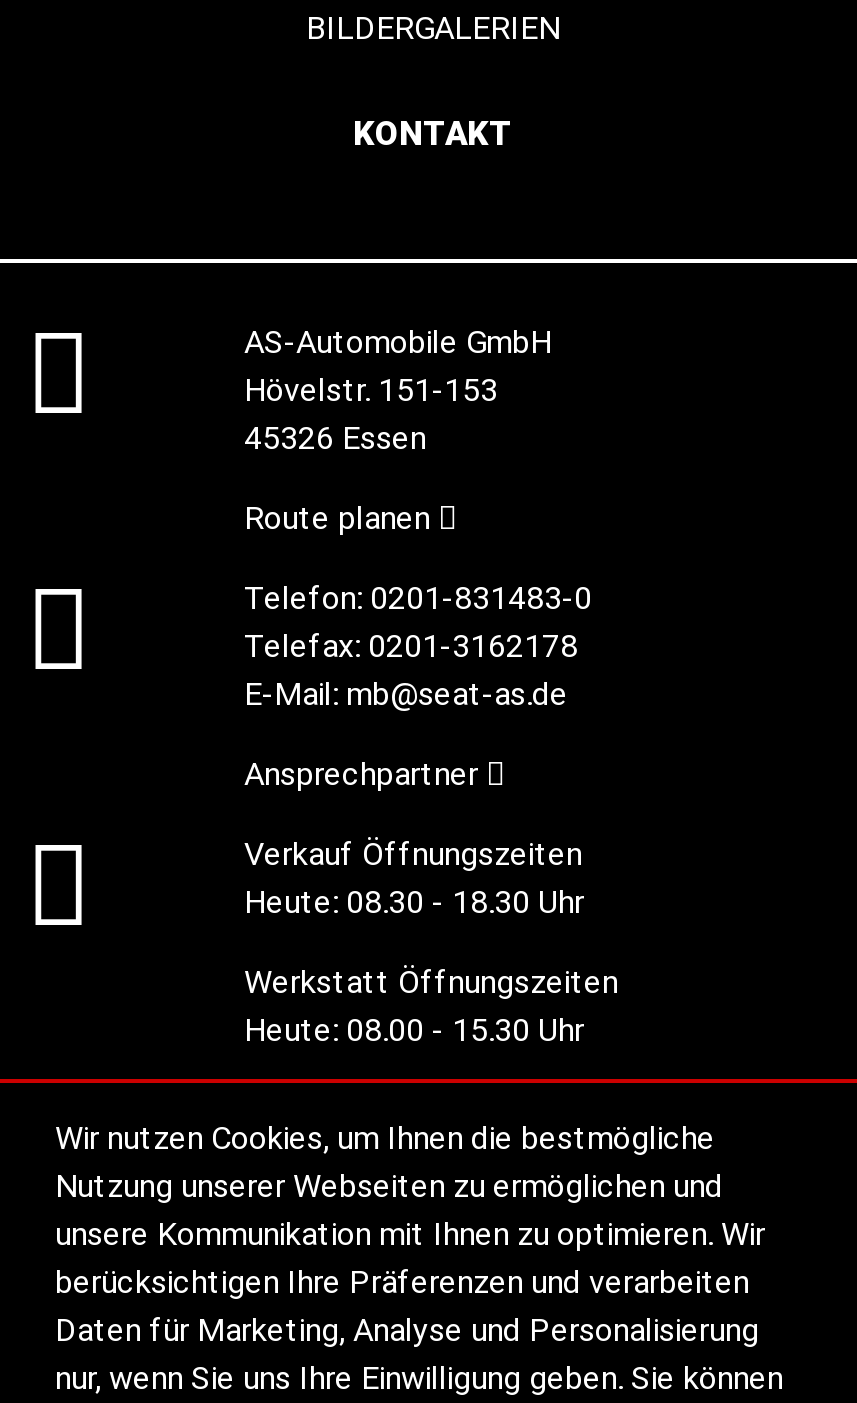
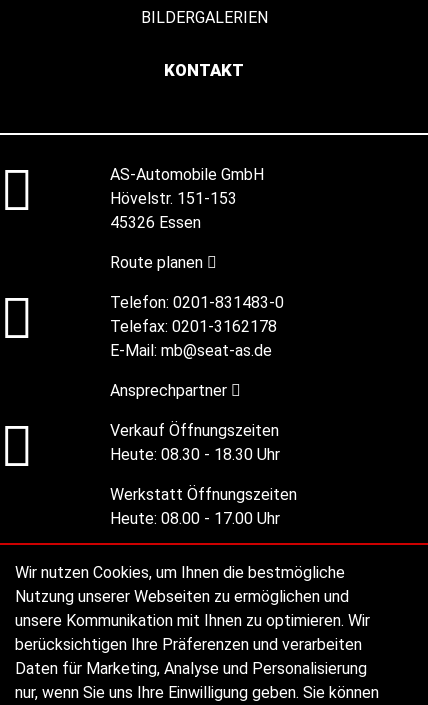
- Heute: 08.00 - 15.30 Uhr
+ Heute: 08.00 - 17.00 Uhr
